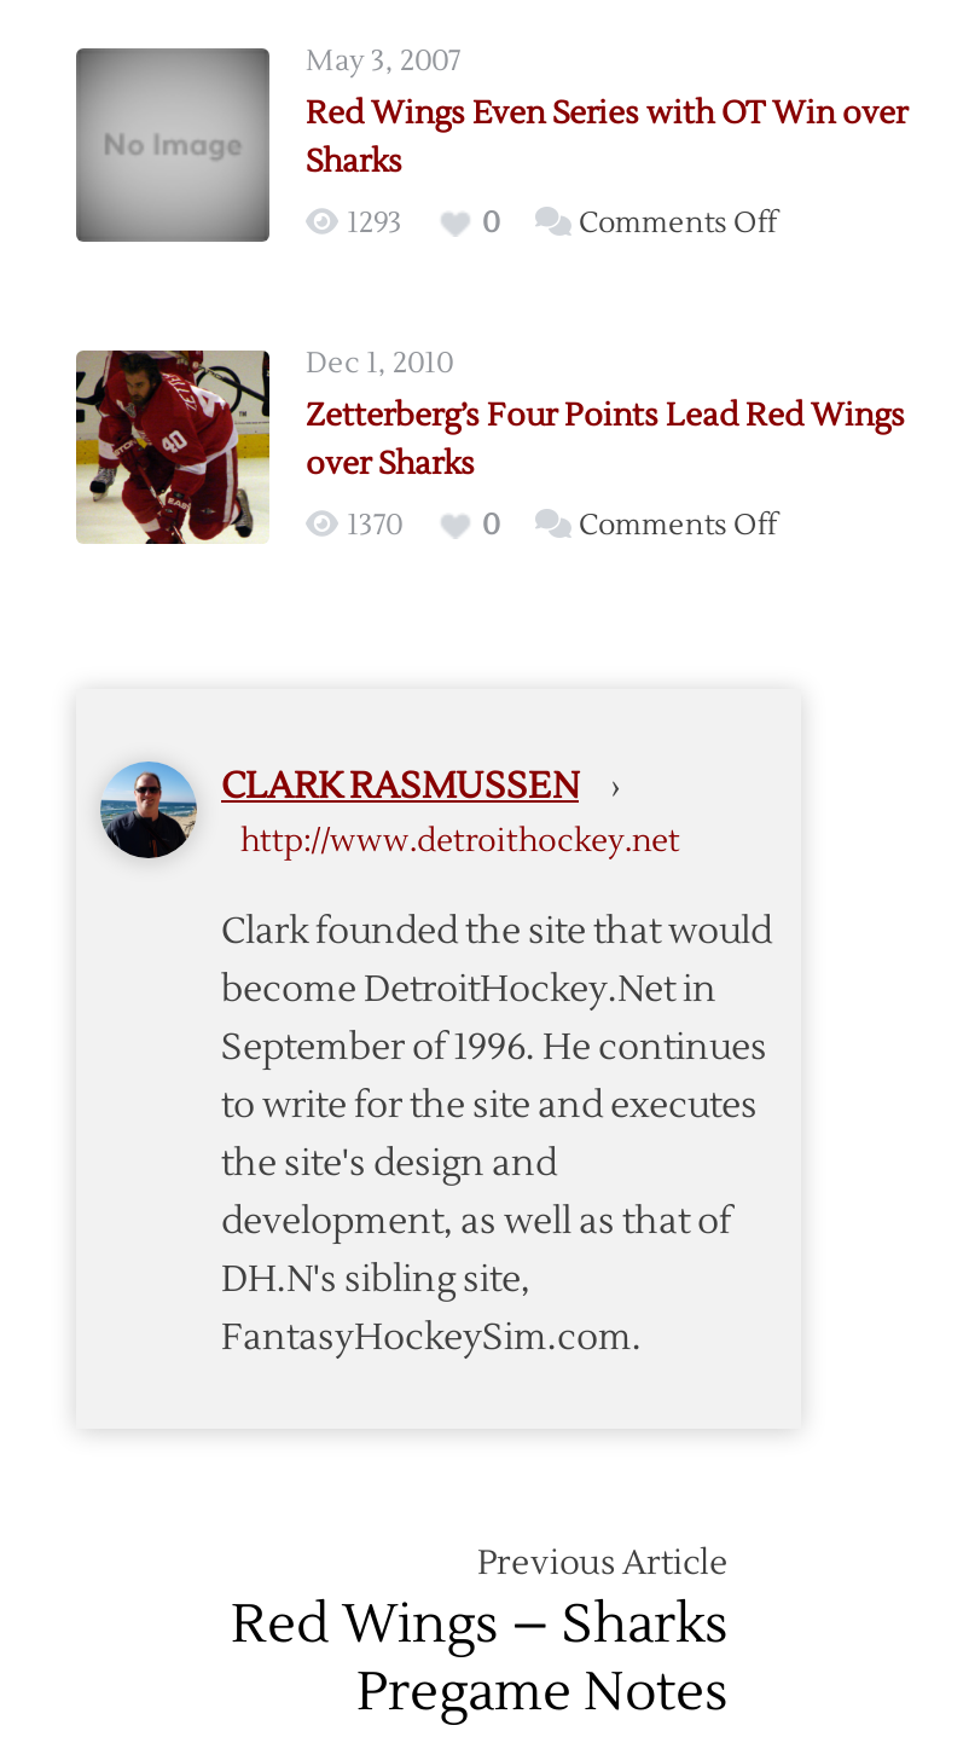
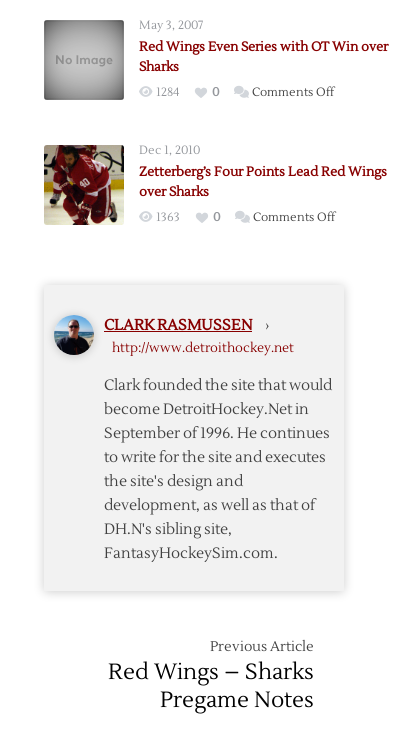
- 1293
+ 1284

- 1370
+ 1363
